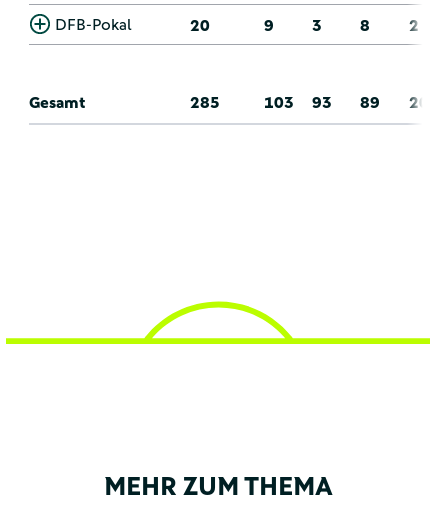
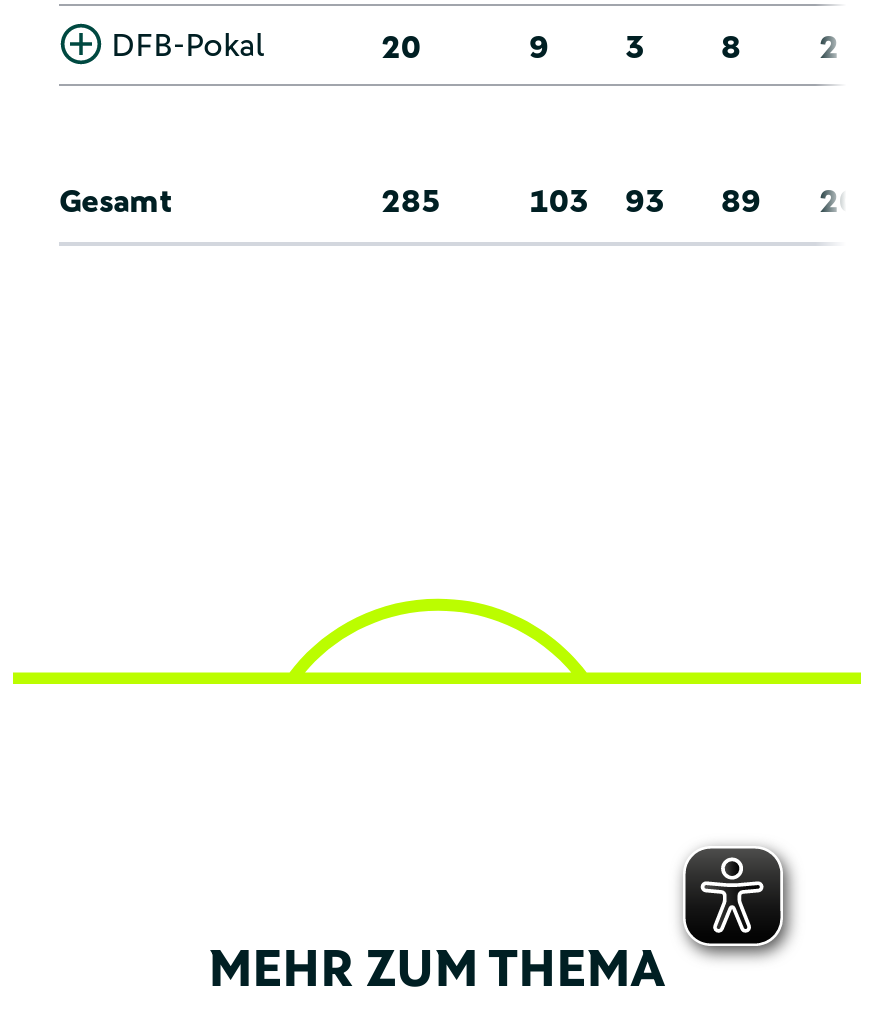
+ [image]
